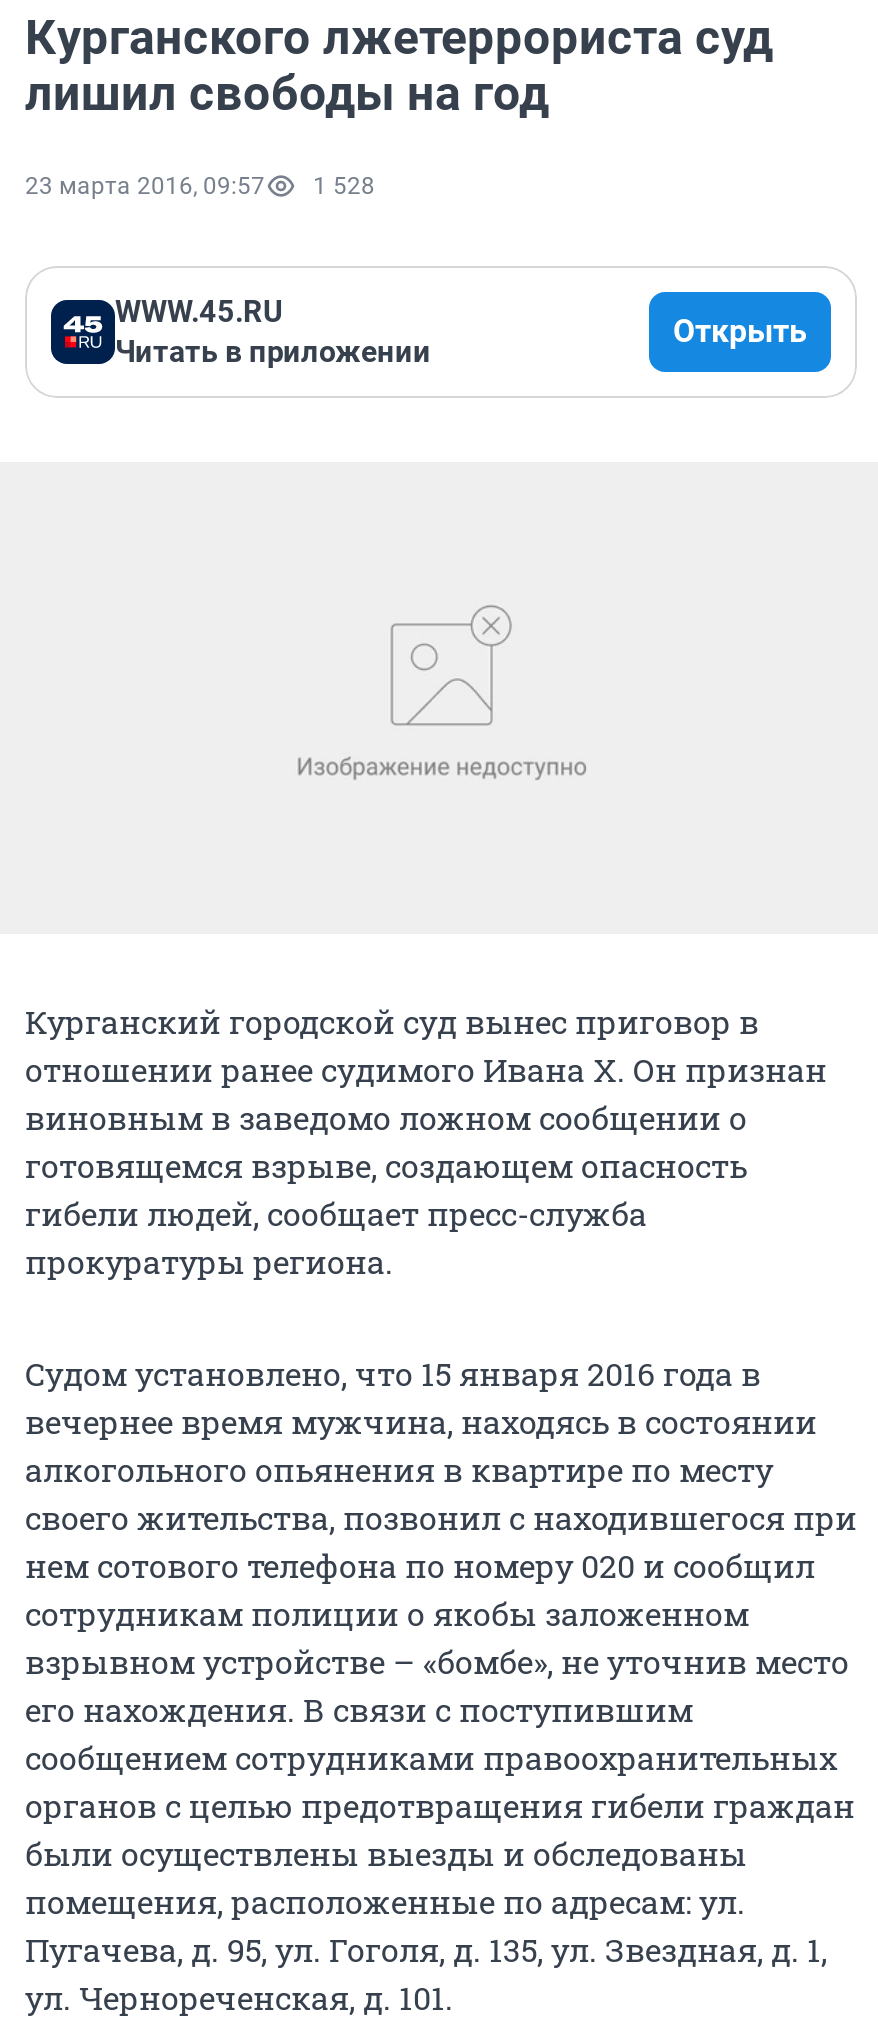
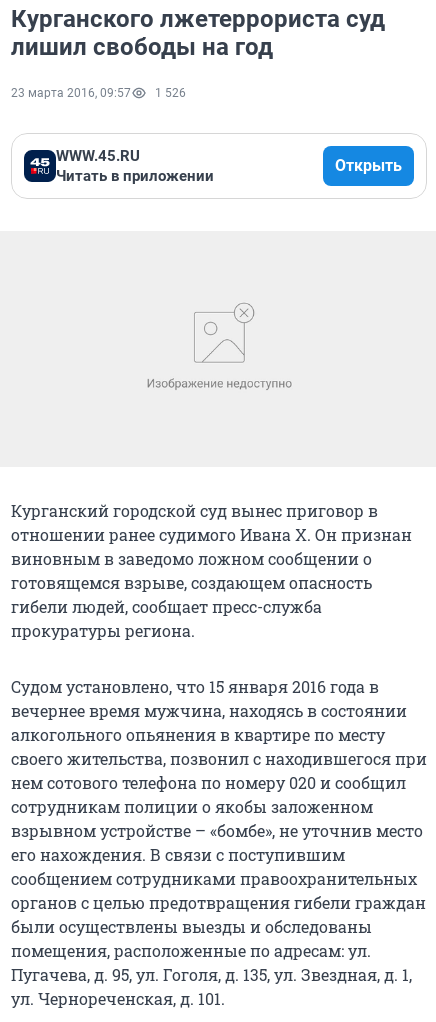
- 23 марта 2016, 09:57 1 528
+ 23 марта 2016, 09:57 1 526
